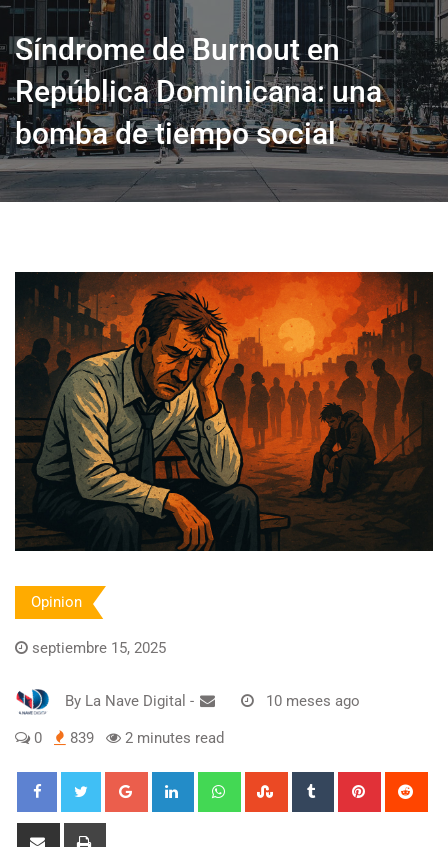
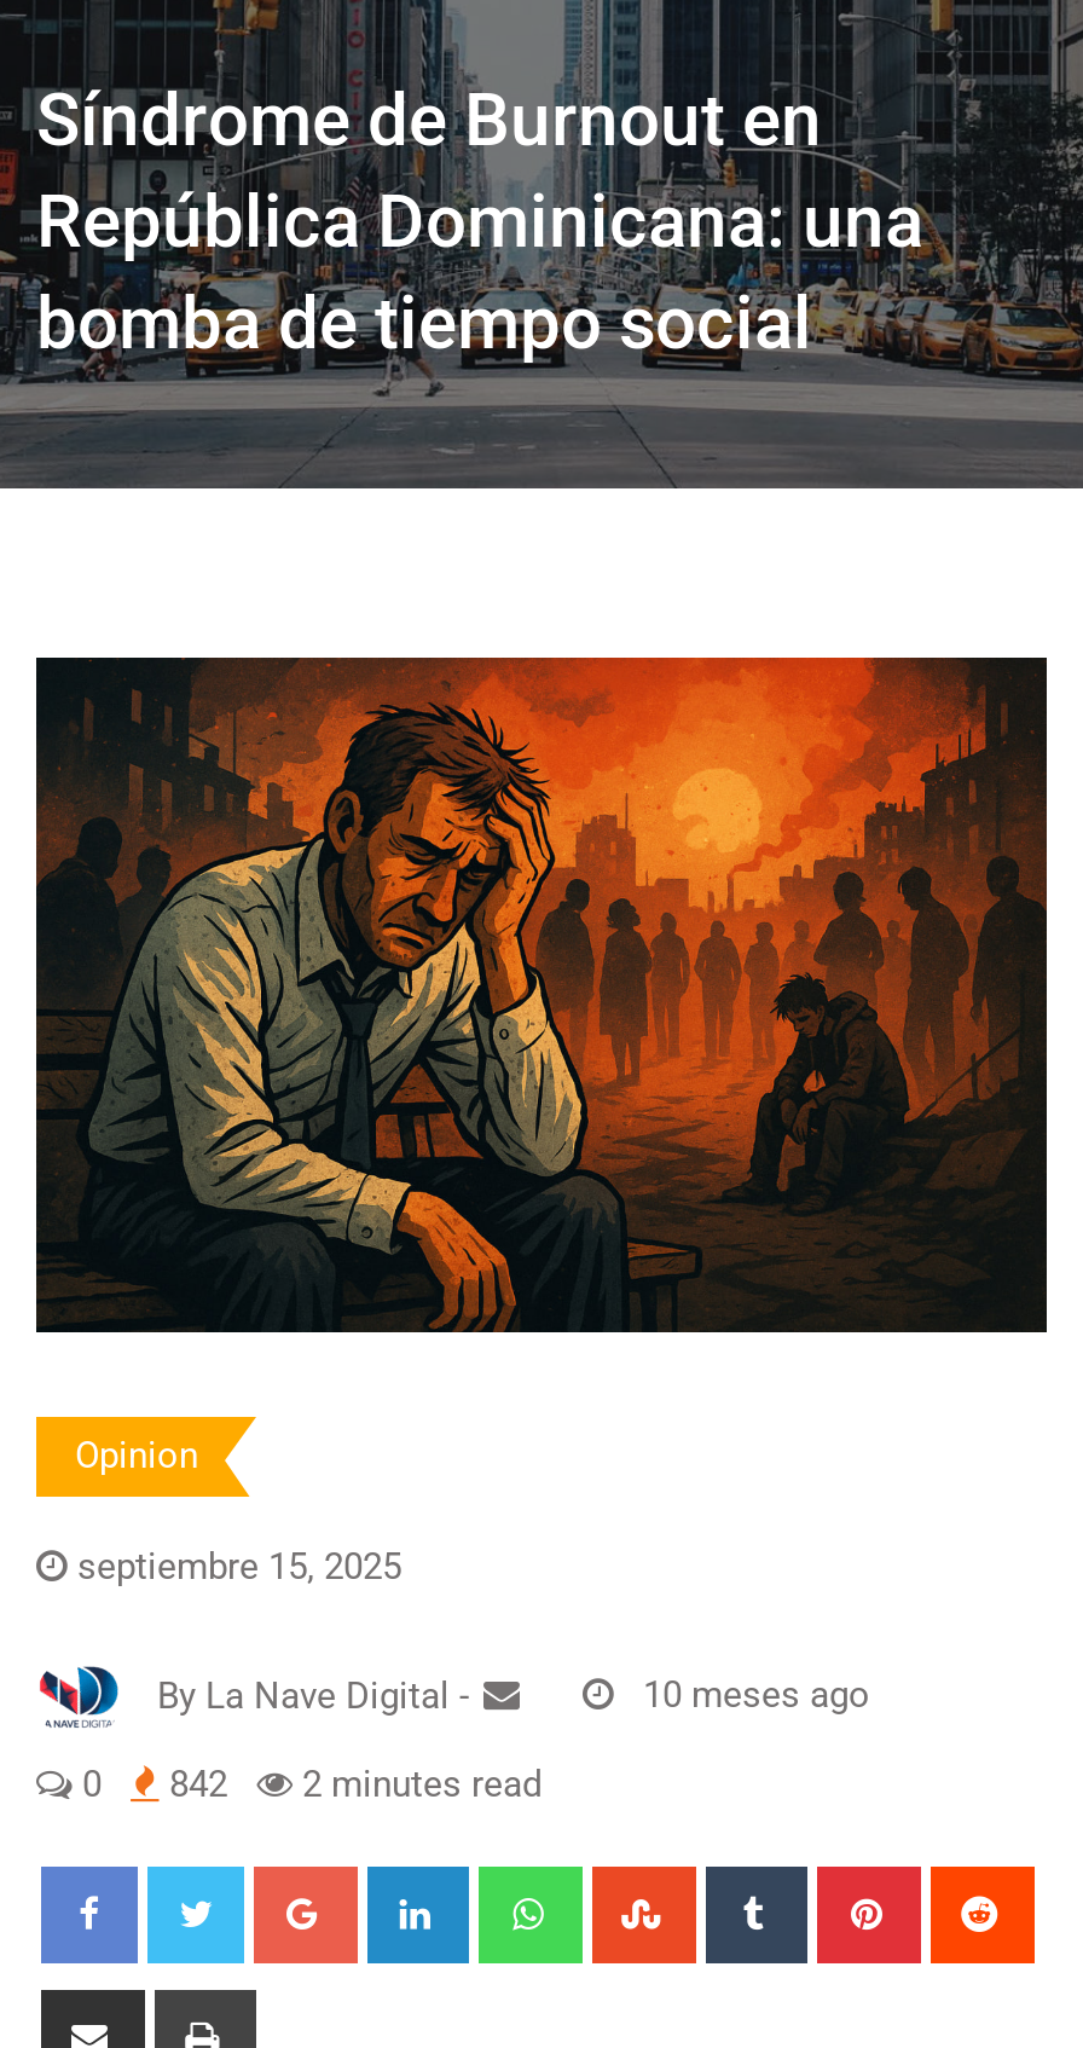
- 0 839 2 minutes read
+ 0 842 2 minutes read
